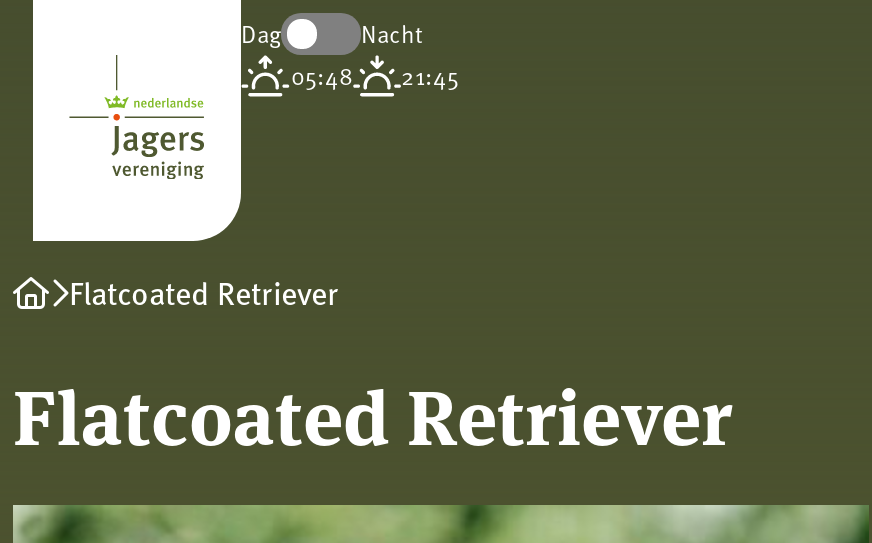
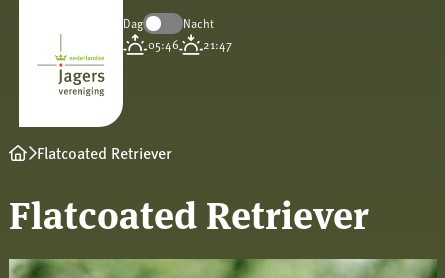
- 05:48
+ 05:46

- 21:45
+ 21:47
